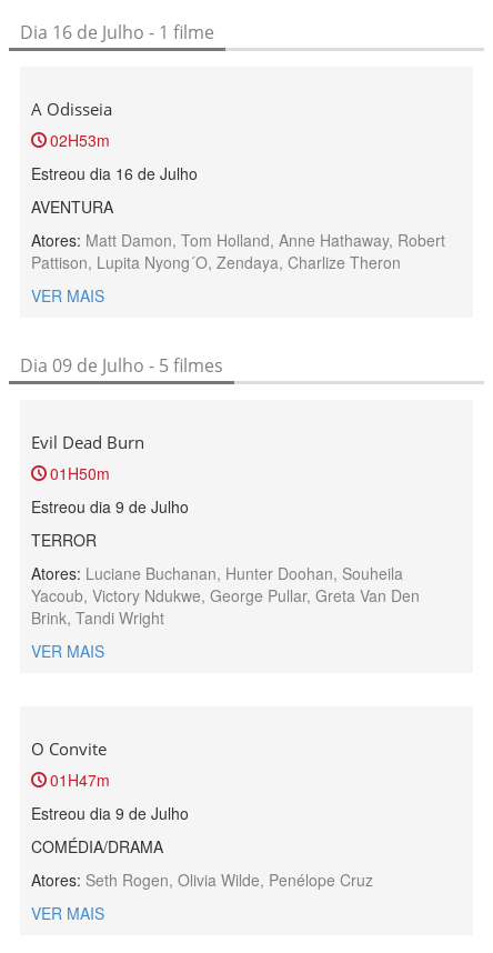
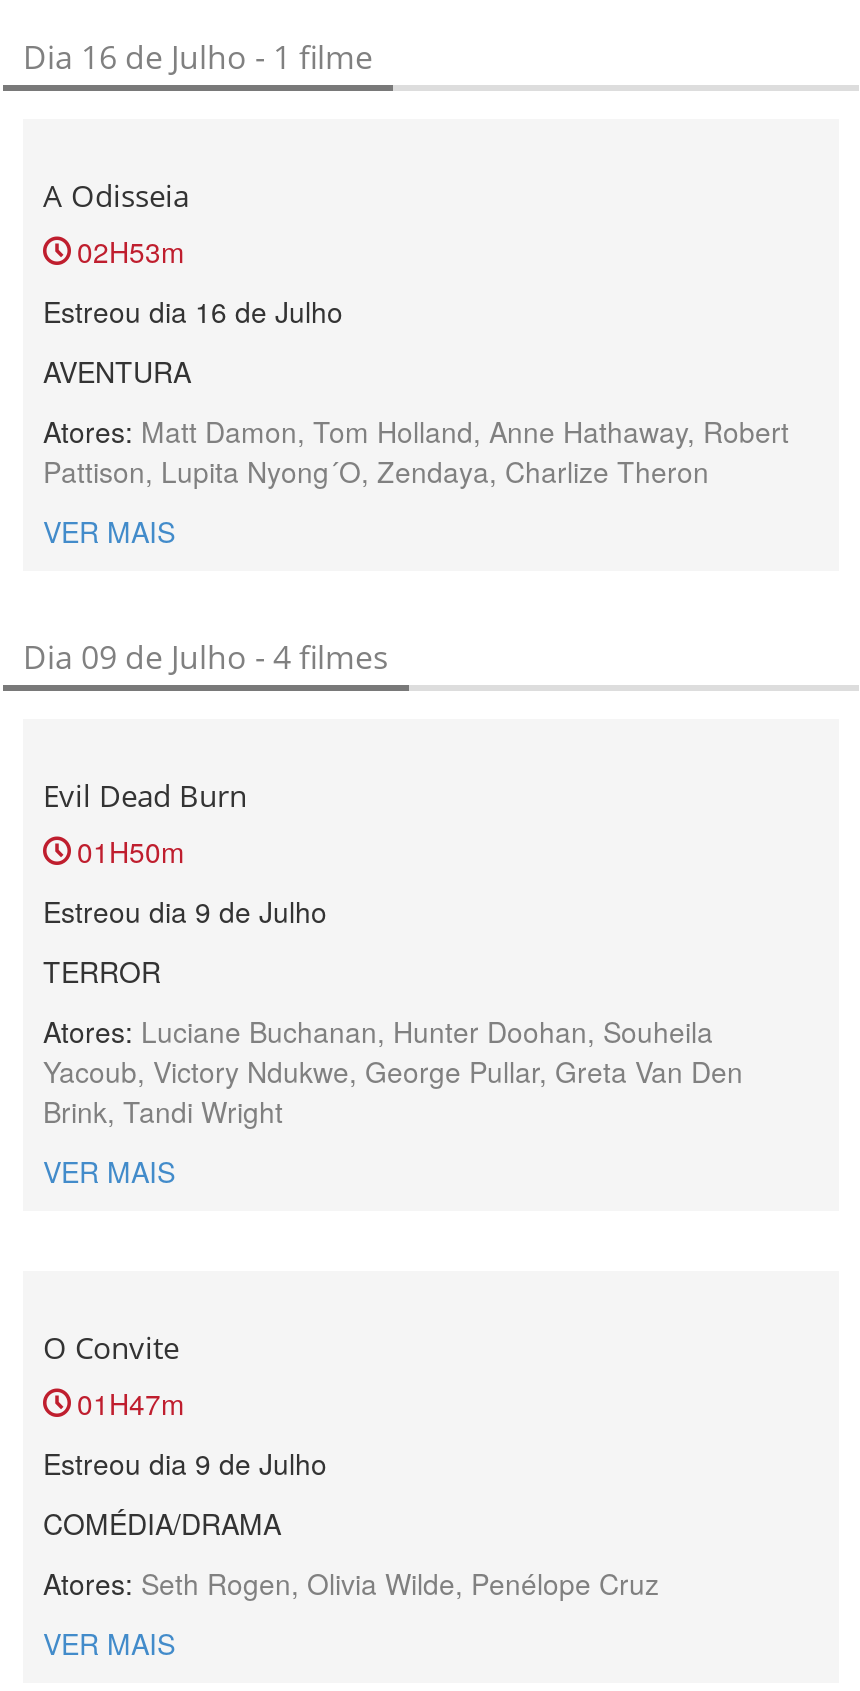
- Dia 09 de Julho - 5 filmes
+ Dia 09 de Julho - 4 filmes
